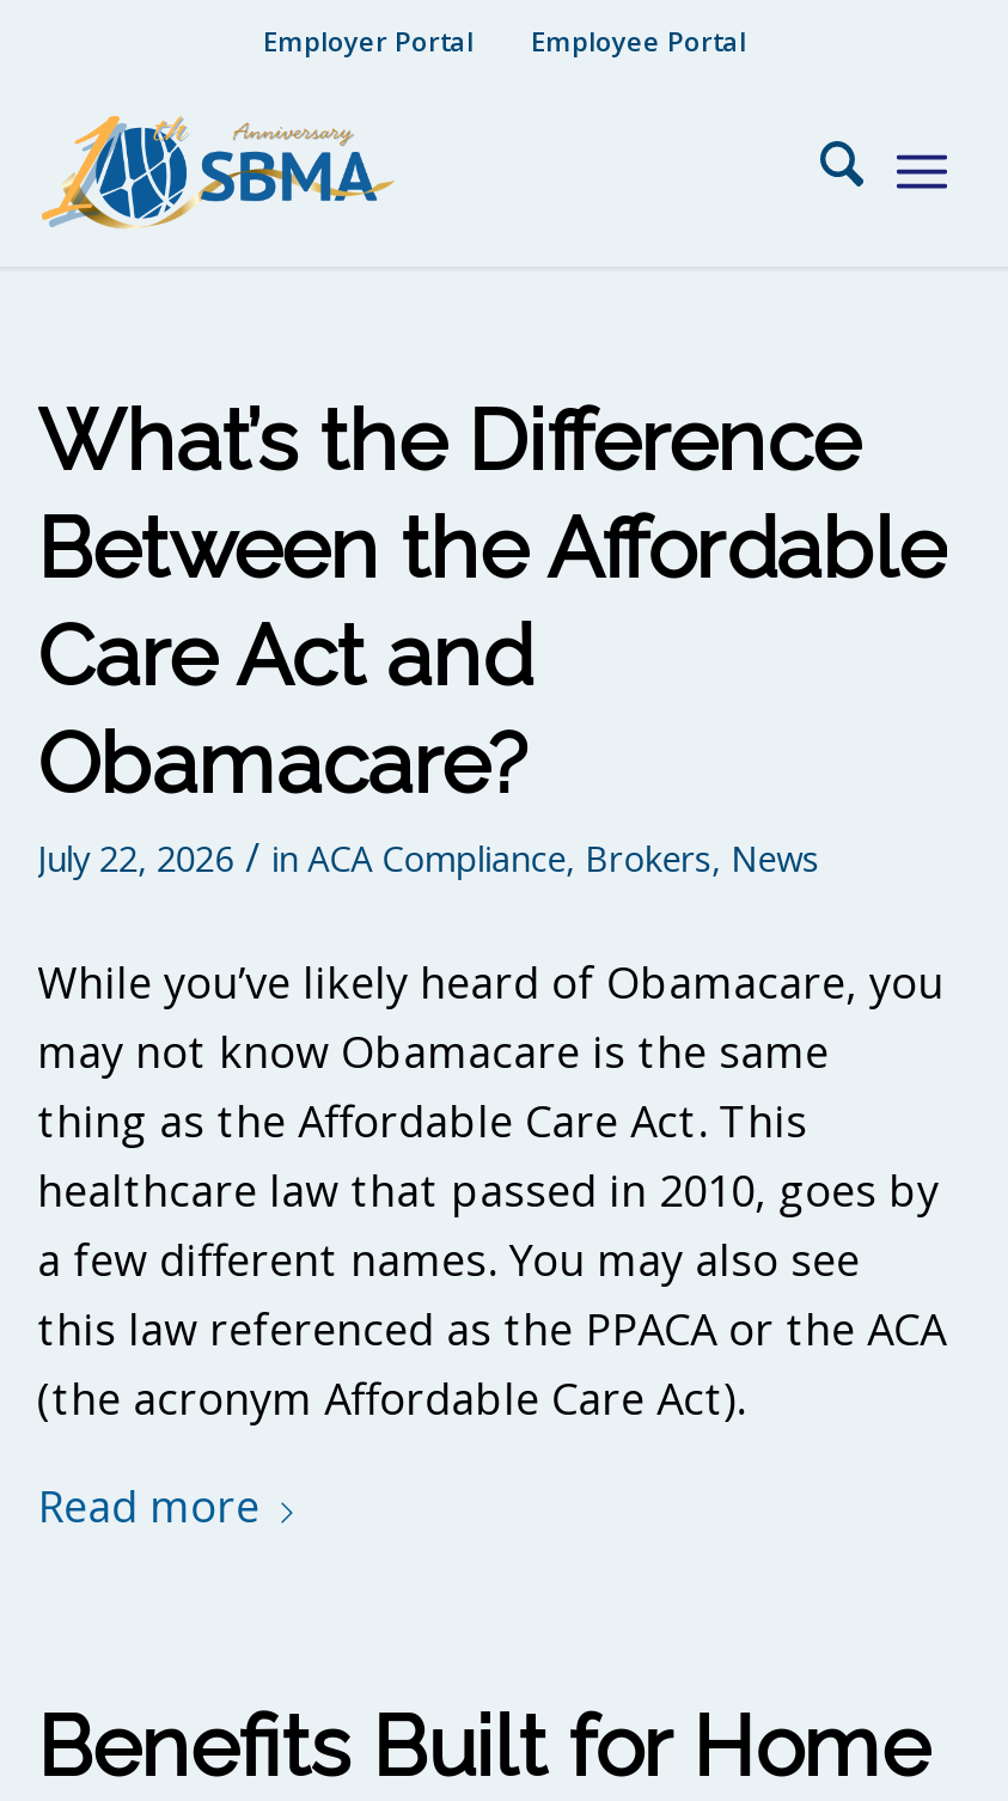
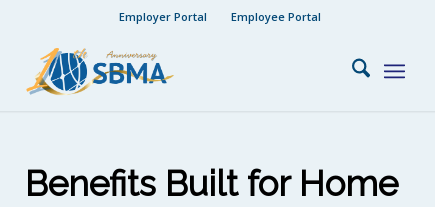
- What’s the Difference
- Between the Affordable
- Care Act and
- Obamacare?
- July 22, 2026 / in ACA Compliance, Brokers, News
- While you’ve likely heard of Obamacare, you
- may not know Obamacare is the same
- thing as the Affordable Care Act. This
- healthcare law that passed in 2010, goes by
- a few different names. You may also see
- this law referenced as the PPACA or the ACA
- (the acronym Affordable Care Act).
- Read more
